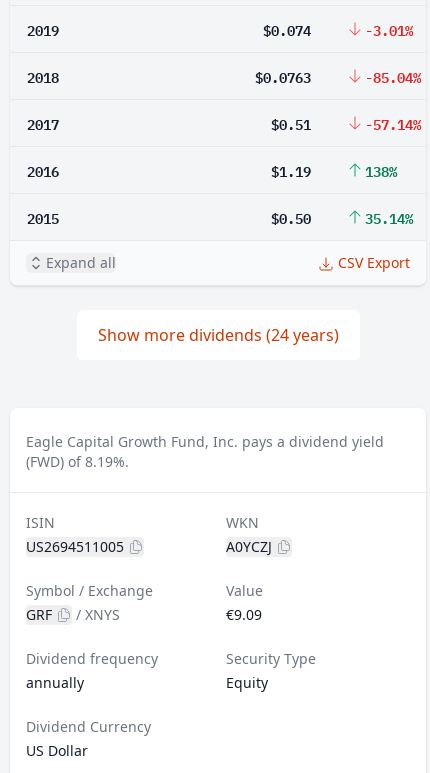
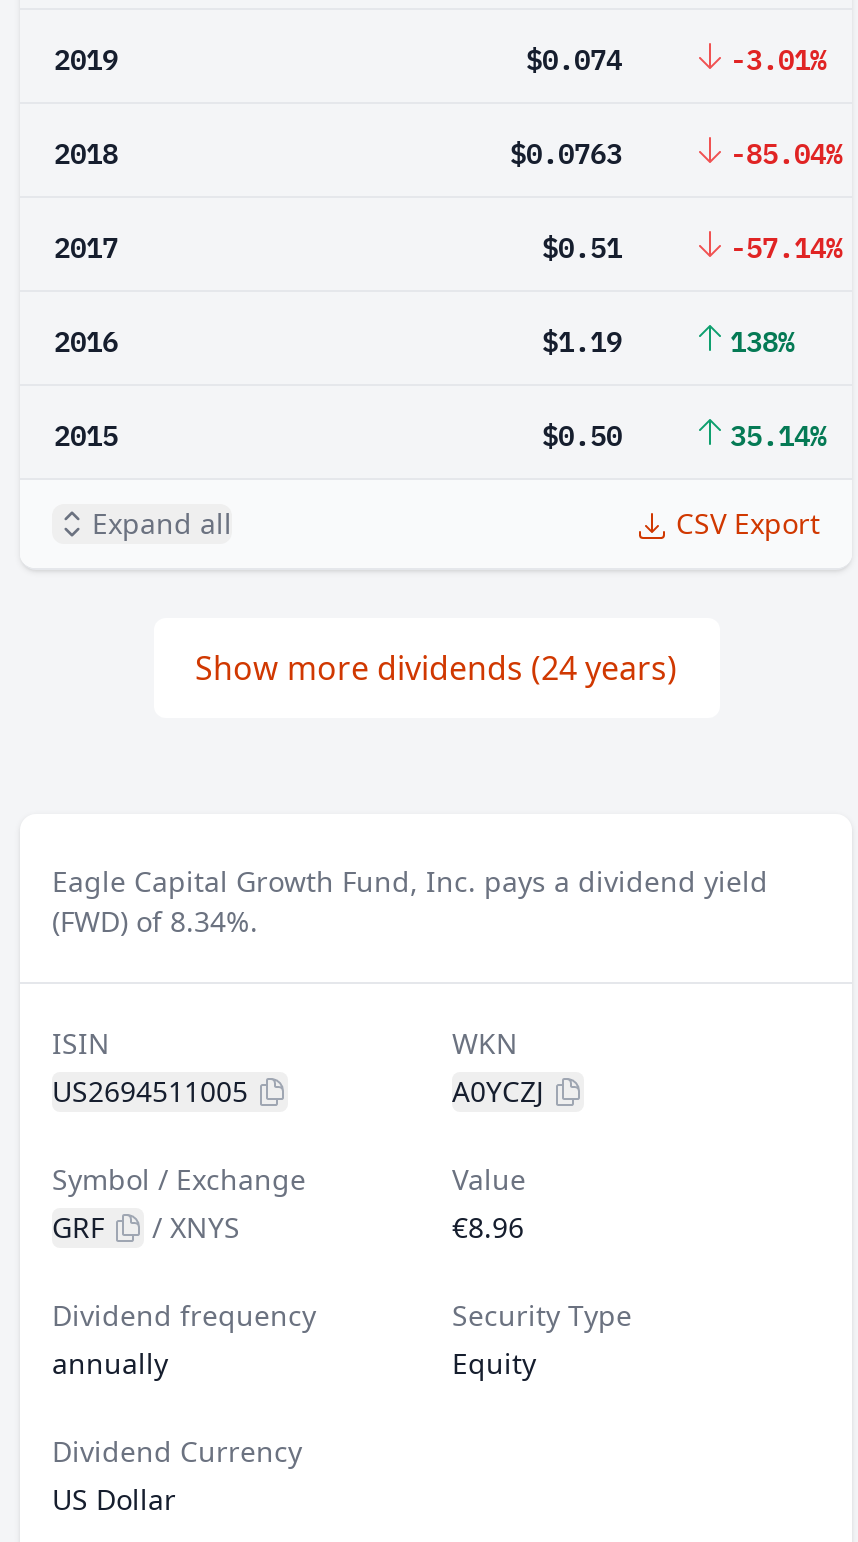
- (FWD) of 8.19%.
+ (FWD) of 8.34%.

- €9.09
+ €8.96
